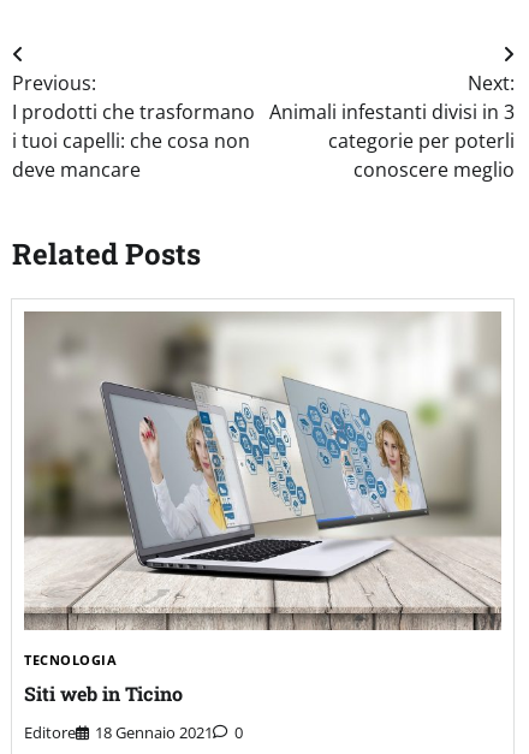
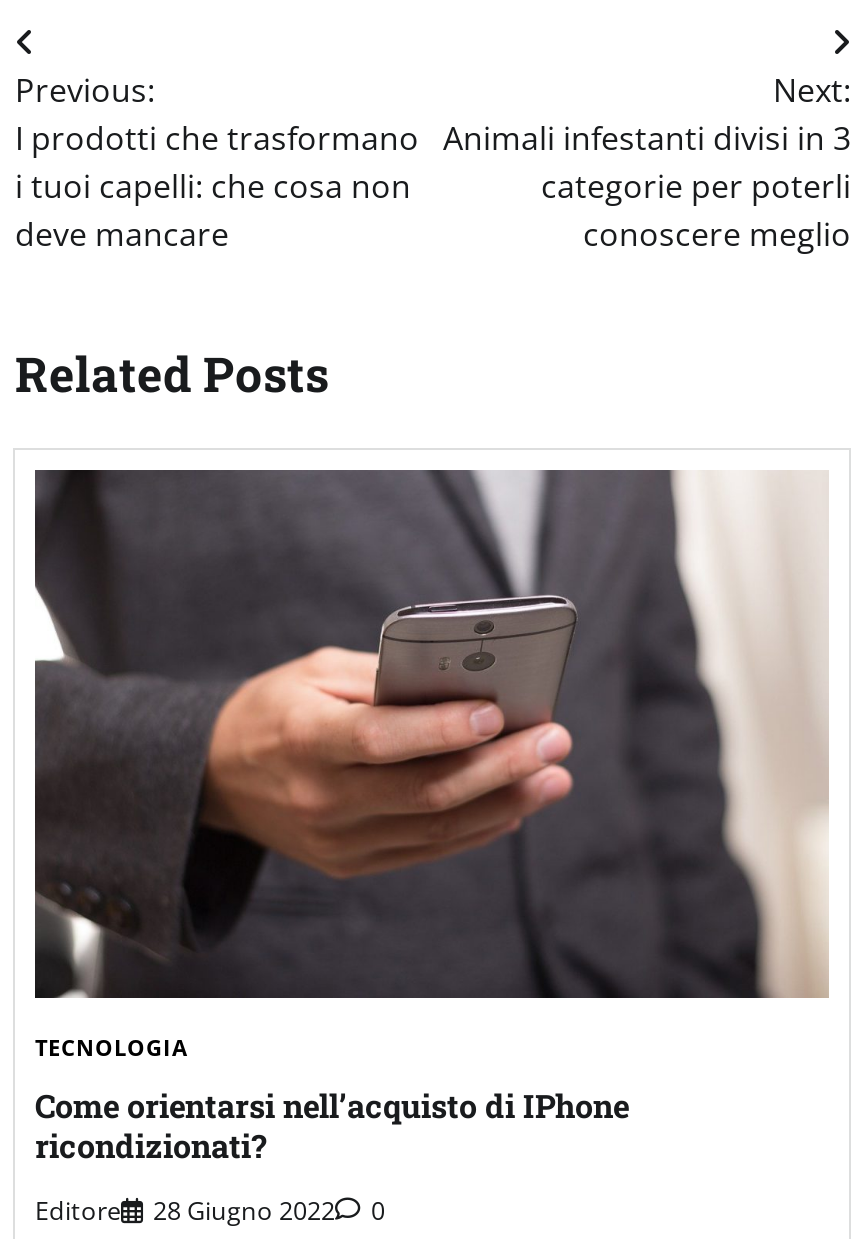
- [image]
+ [image]

- Siti web in Ticino
+ Come orientarsi nell’acquisto di IPhone
+ ricondizionati?

- Editore 18 Gennaio 2021 0
+ Editore 28 Giugno 2022 0
